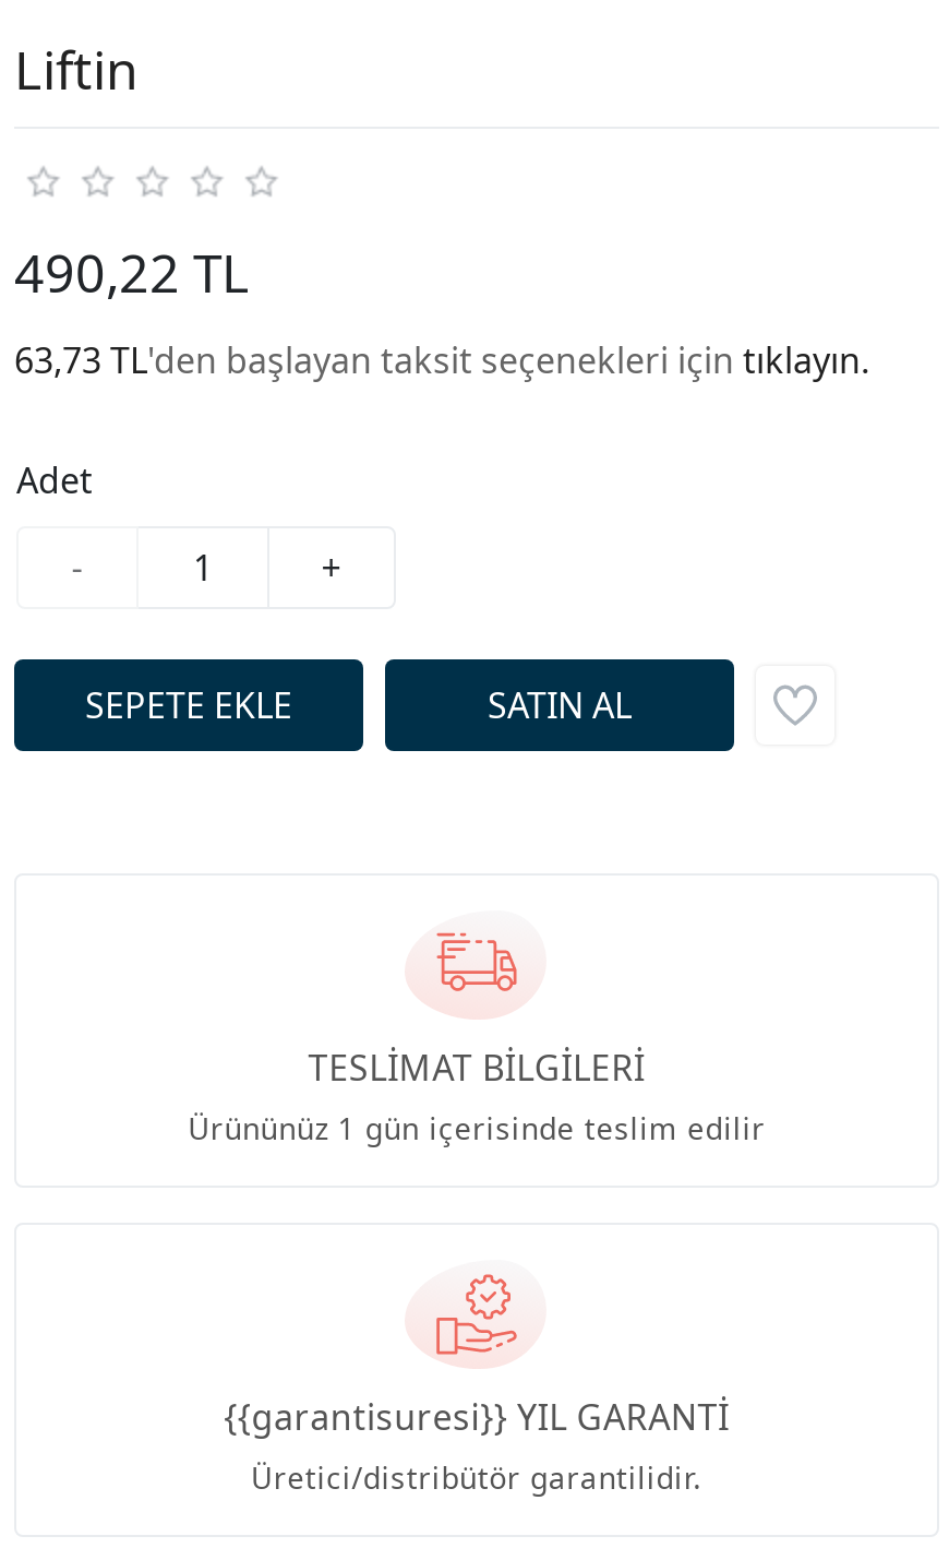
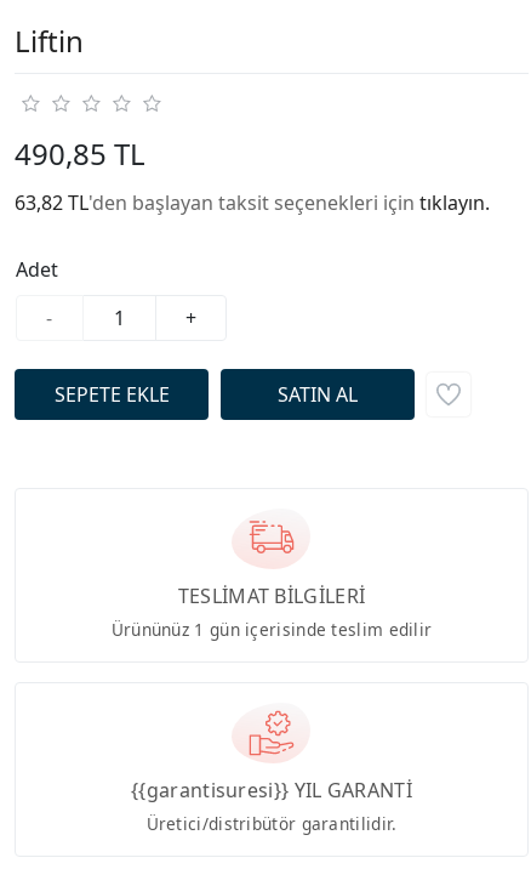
- 490,22 TL
+ 490,85 TL

- 63,73 TL'den başlayan taksit seçenekleri için tıklayın.
+ 63,82 TL'den başlayan taksit seçenekleri için tıklayın.
